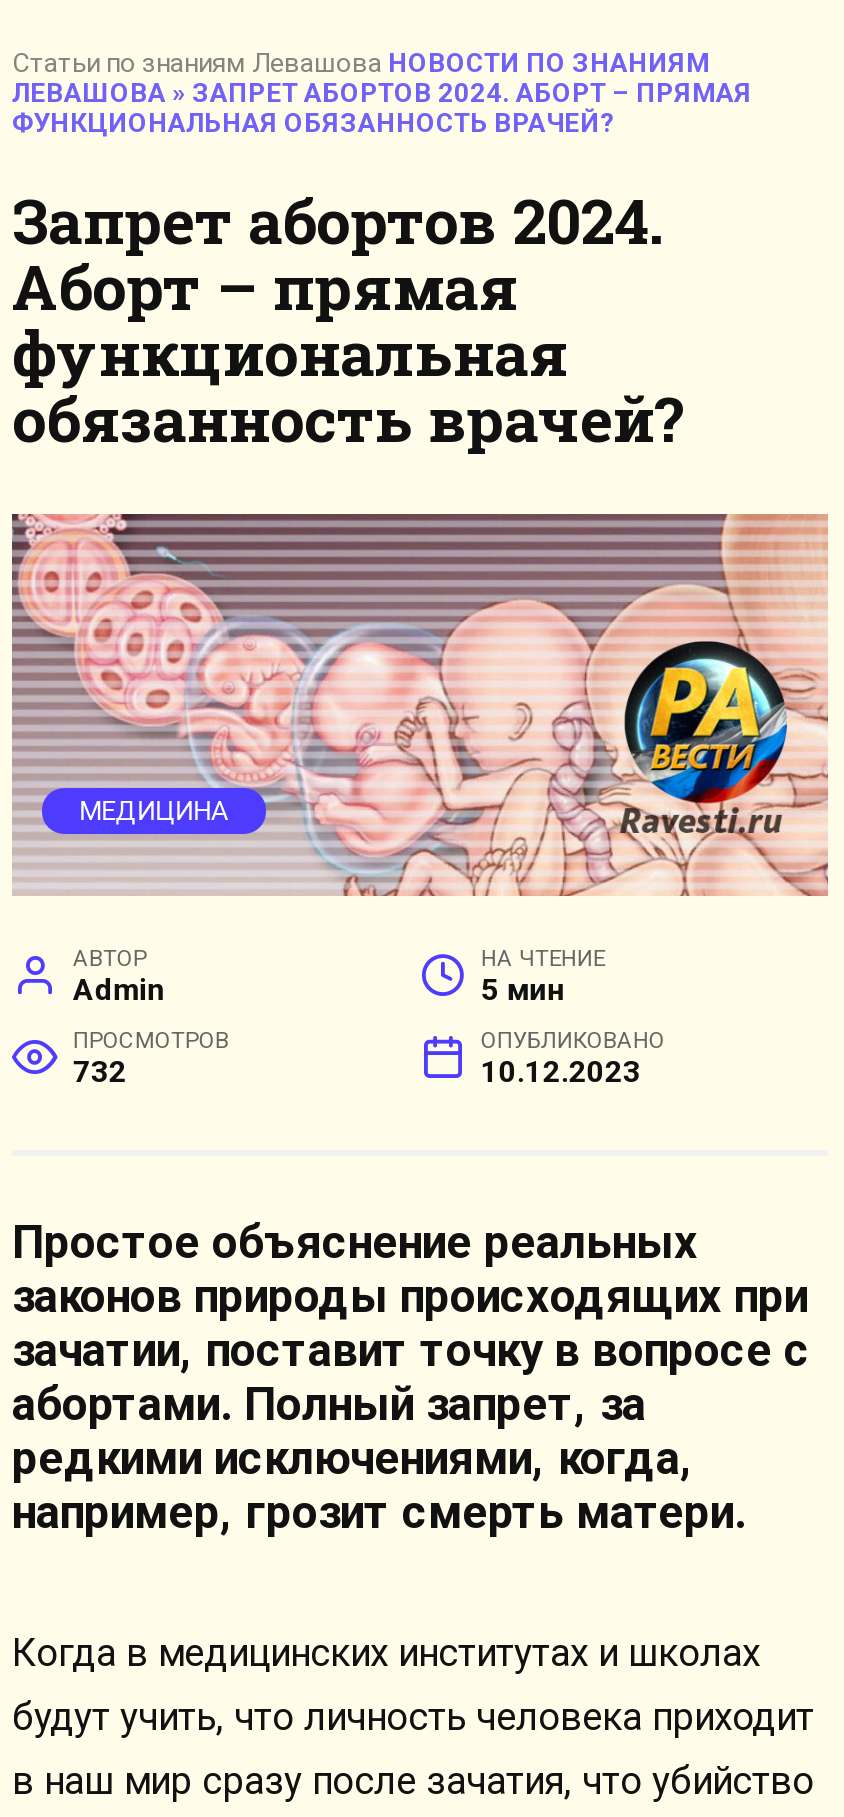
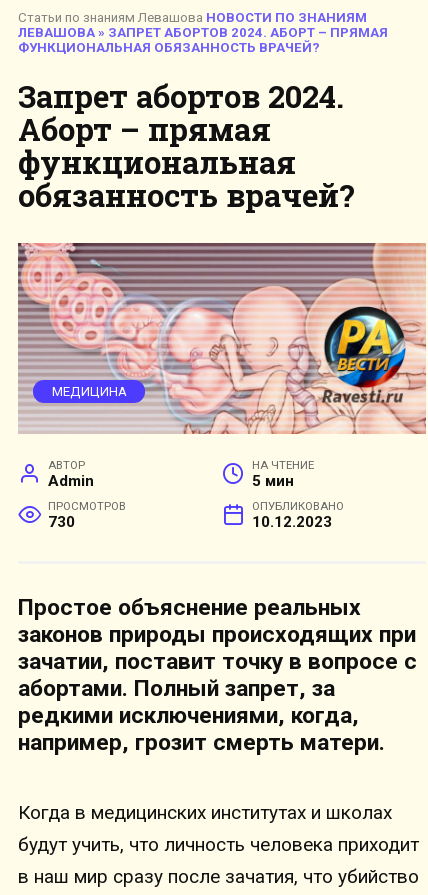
- 732
+ 730
